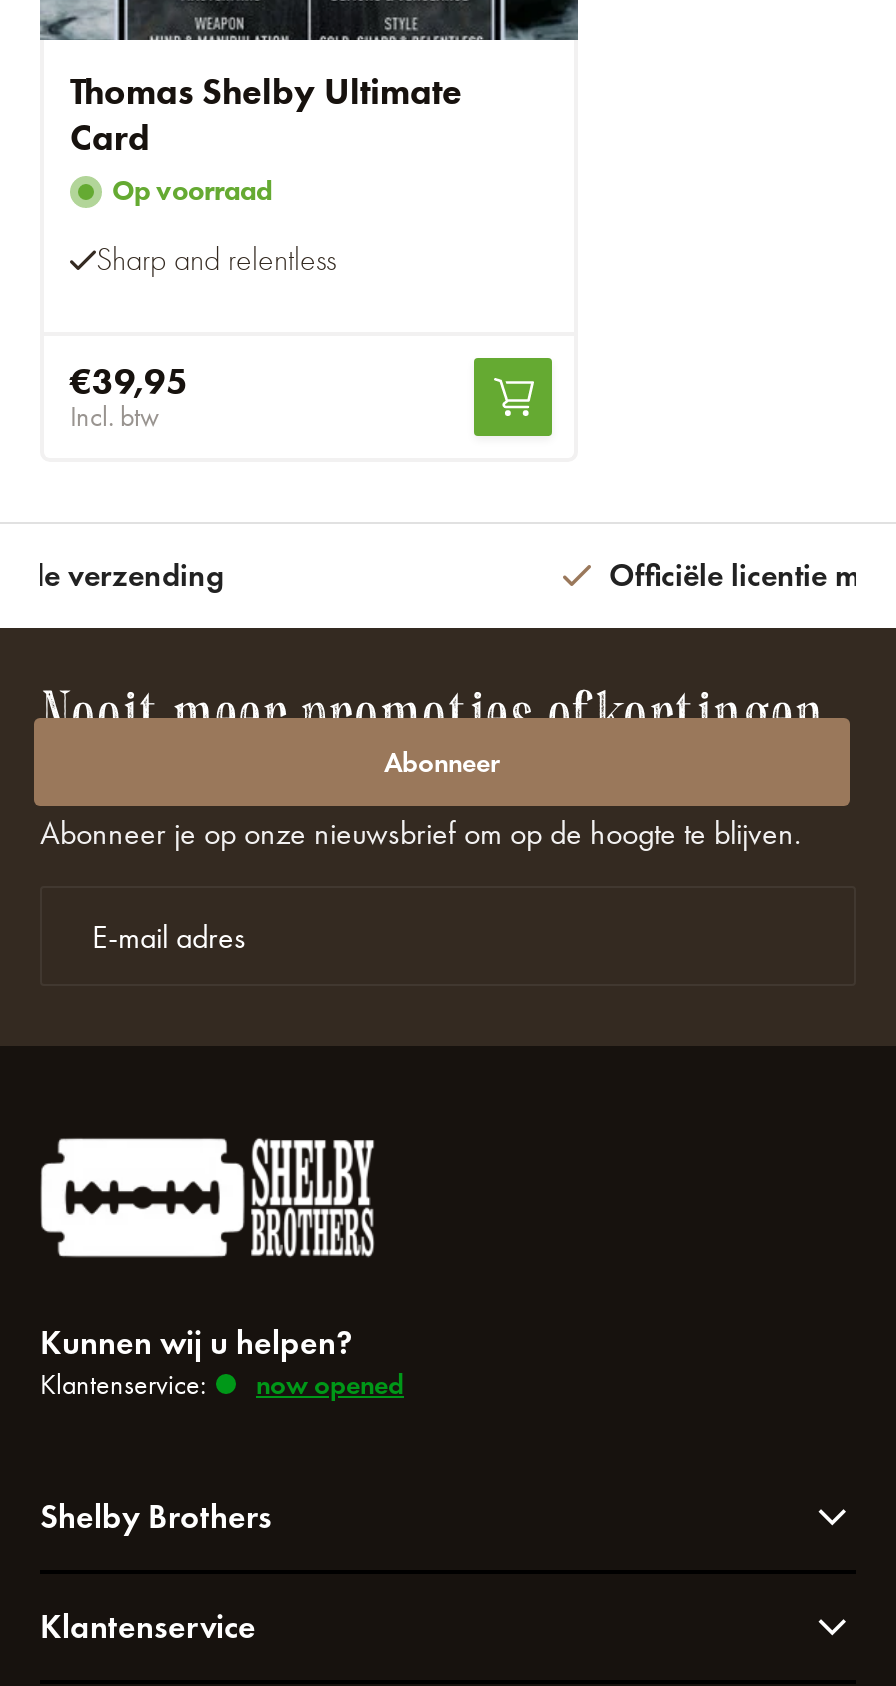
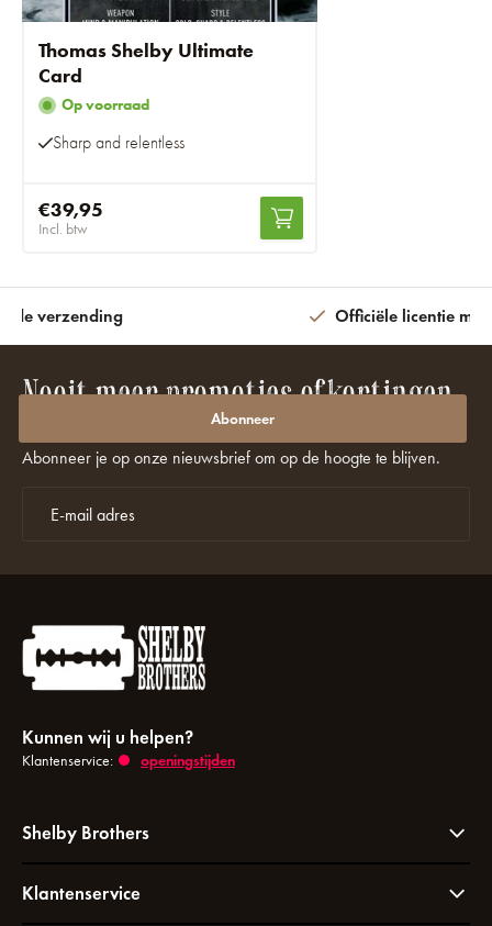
- now opened
+ openingstijden
